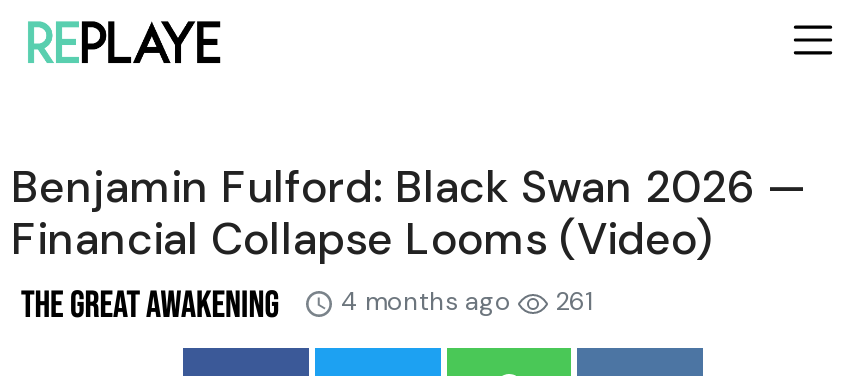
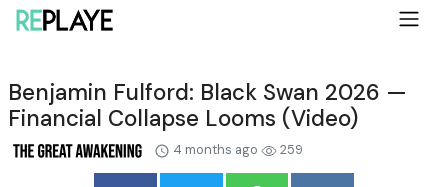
- 4 months ago 261
+ 4 months ago 259
